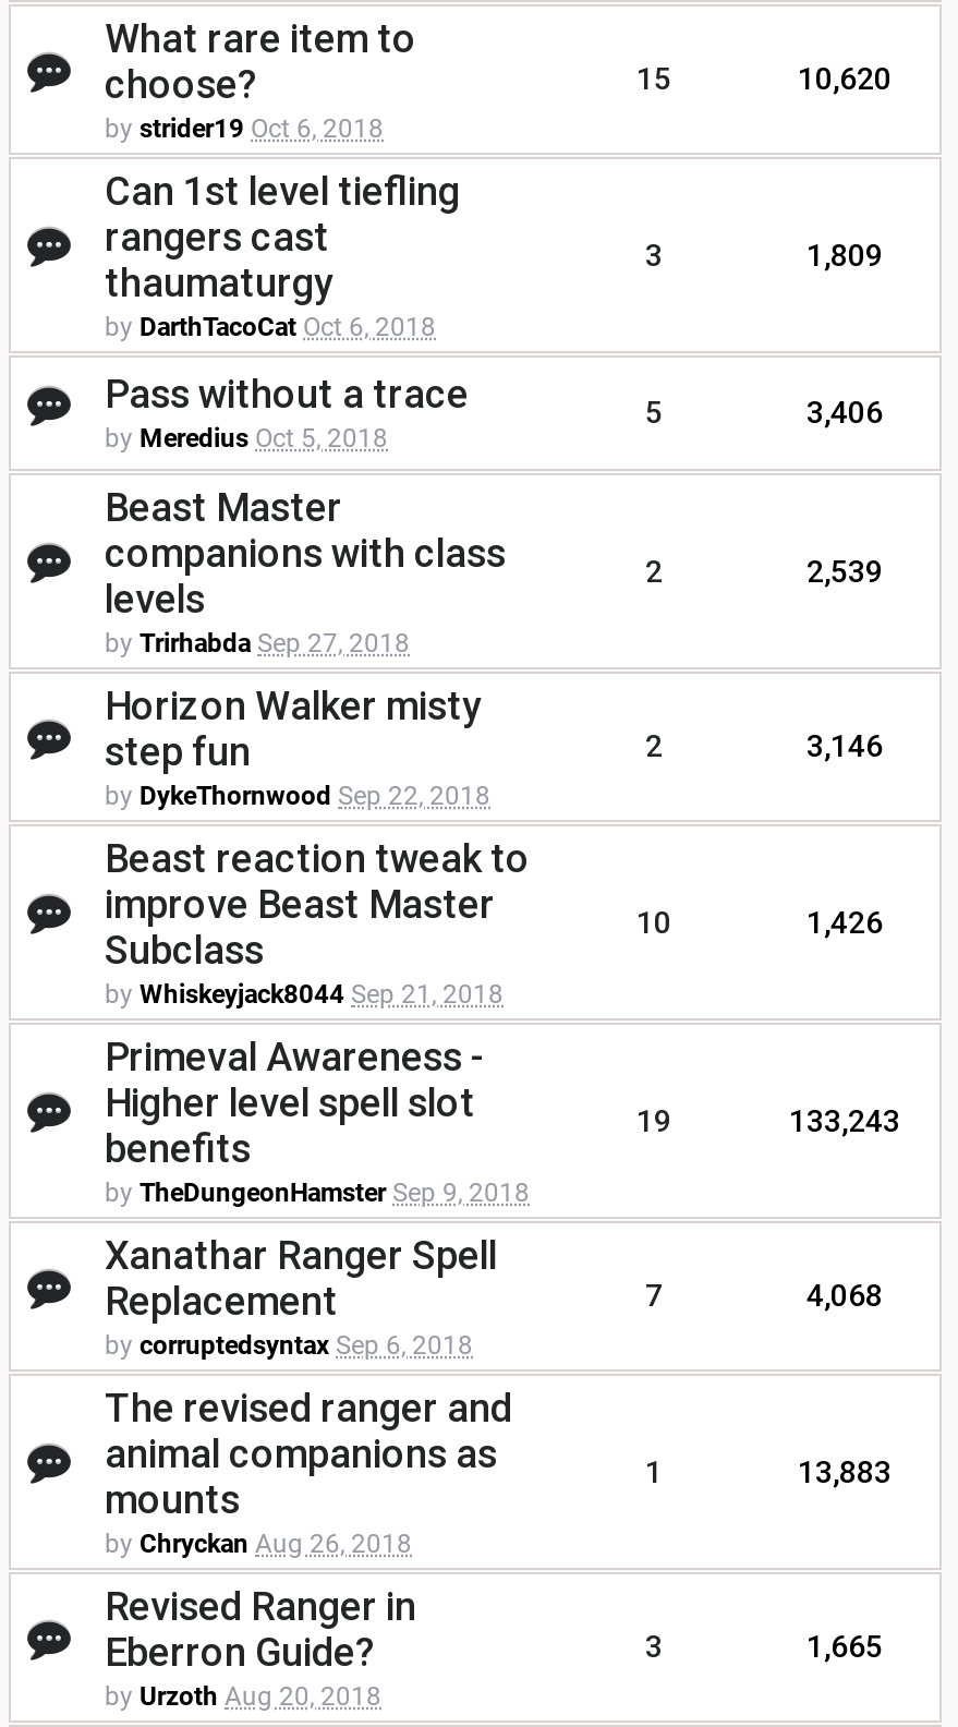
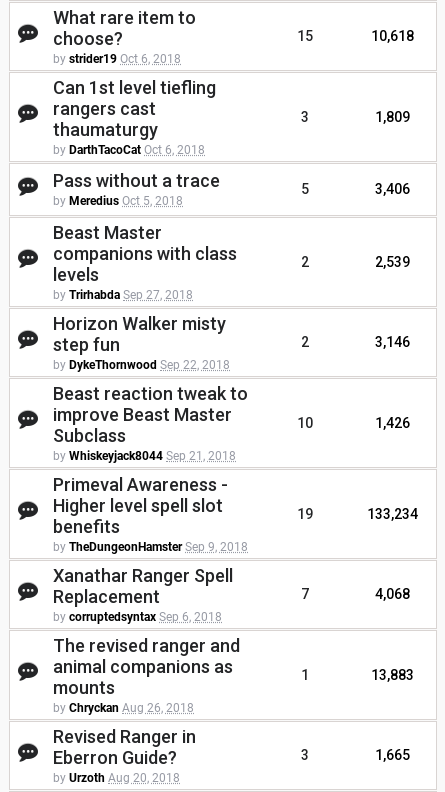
- 10,620
+ 10,618

- 133,243
+ 133,234
